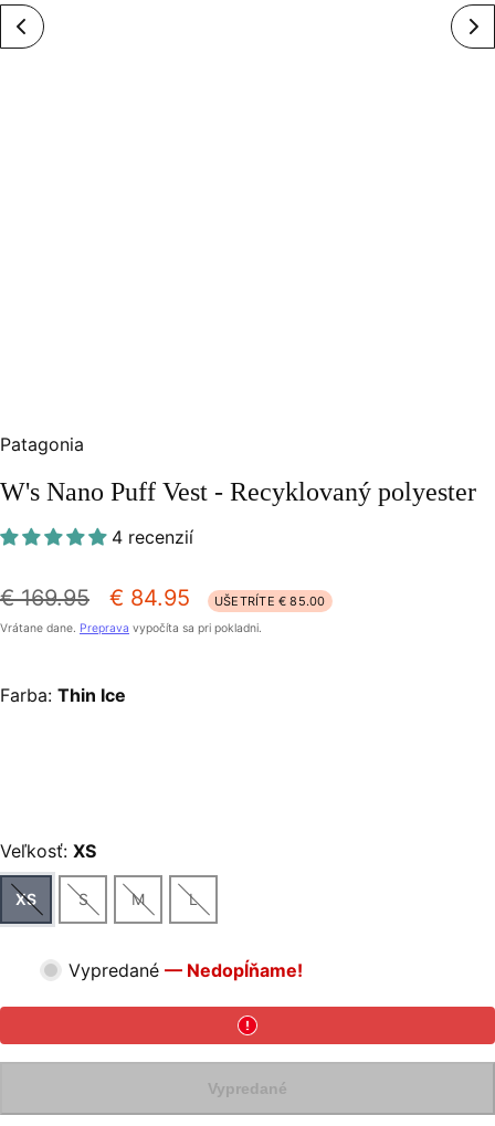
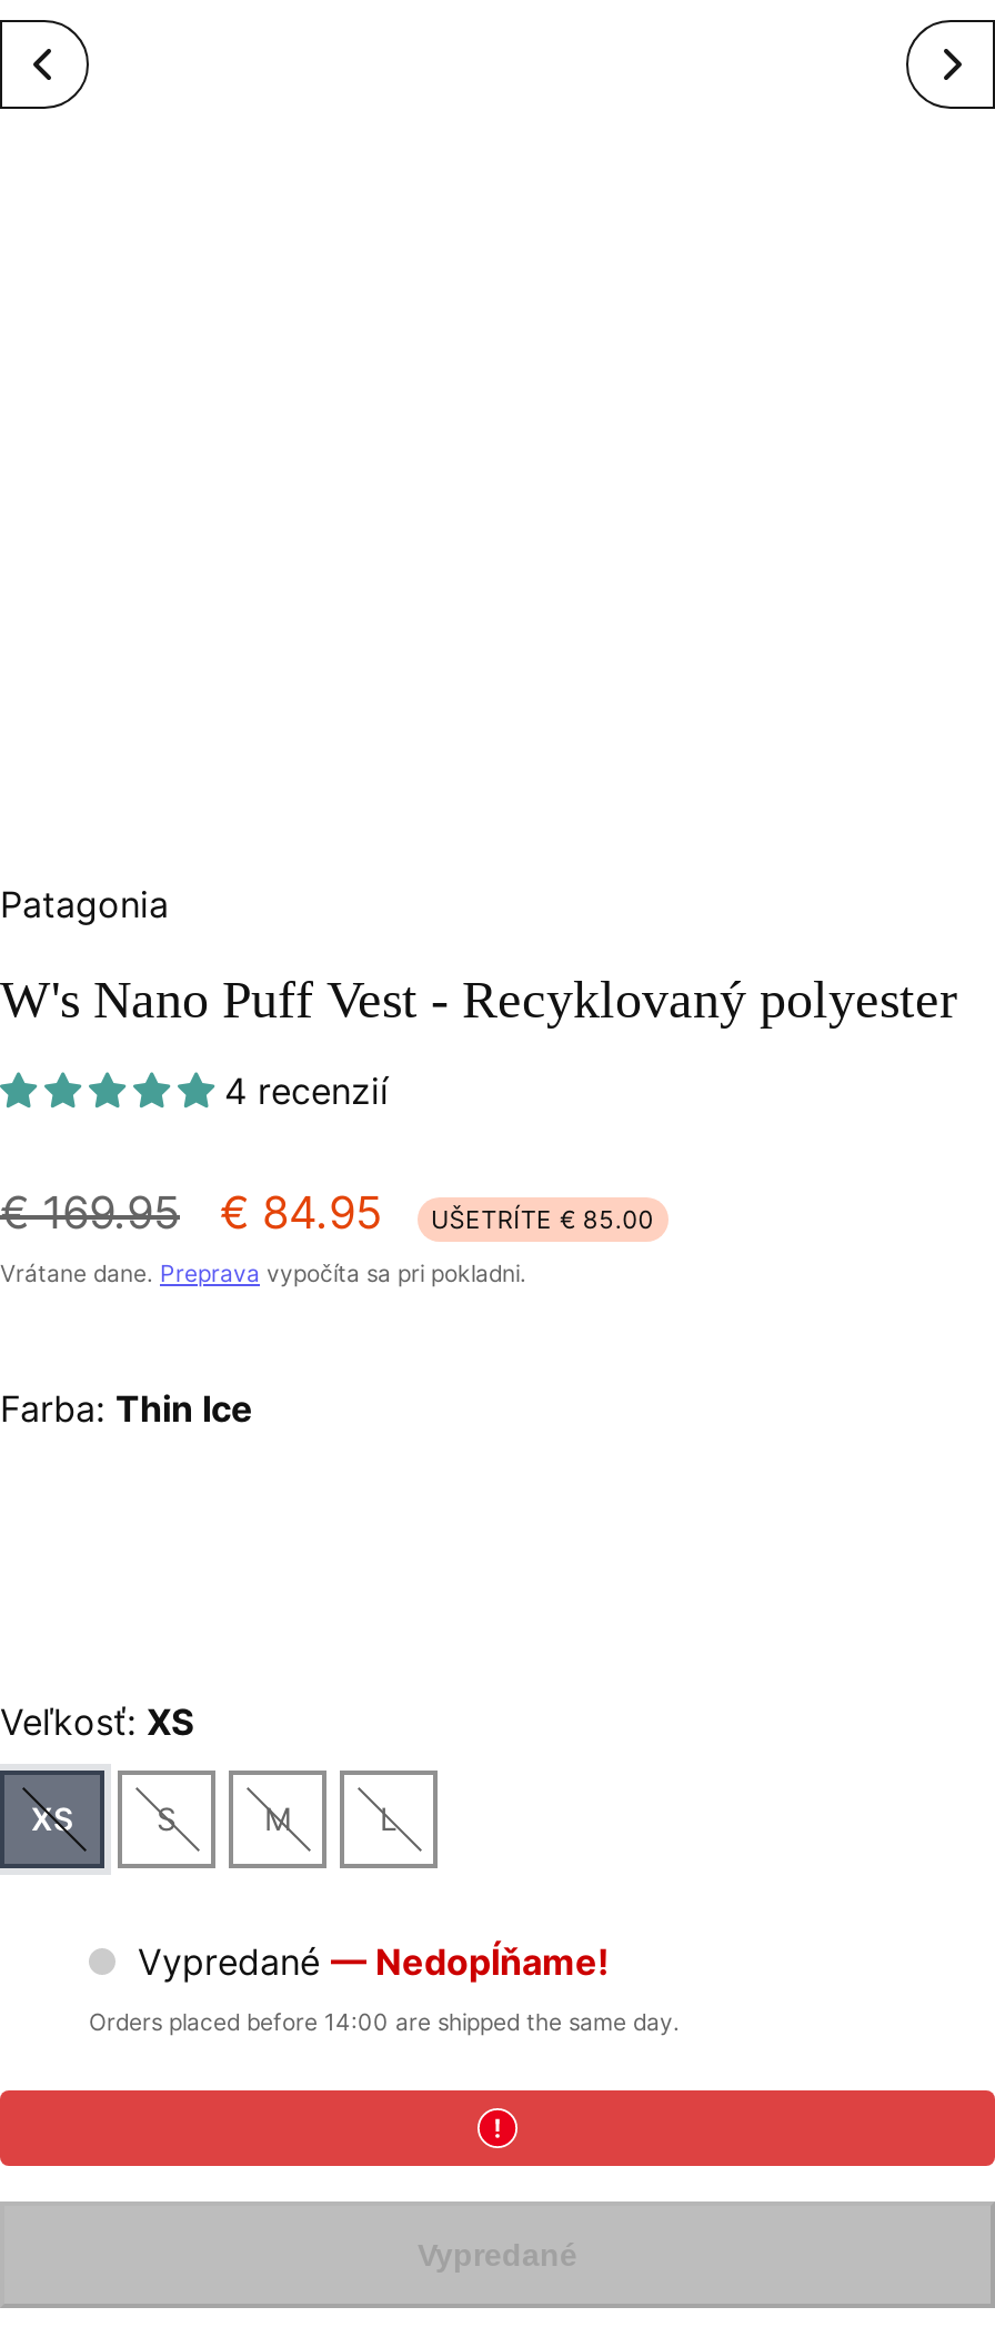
+ Orders placed before 14:00 are shipped the same day.
